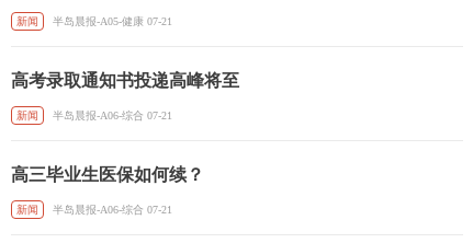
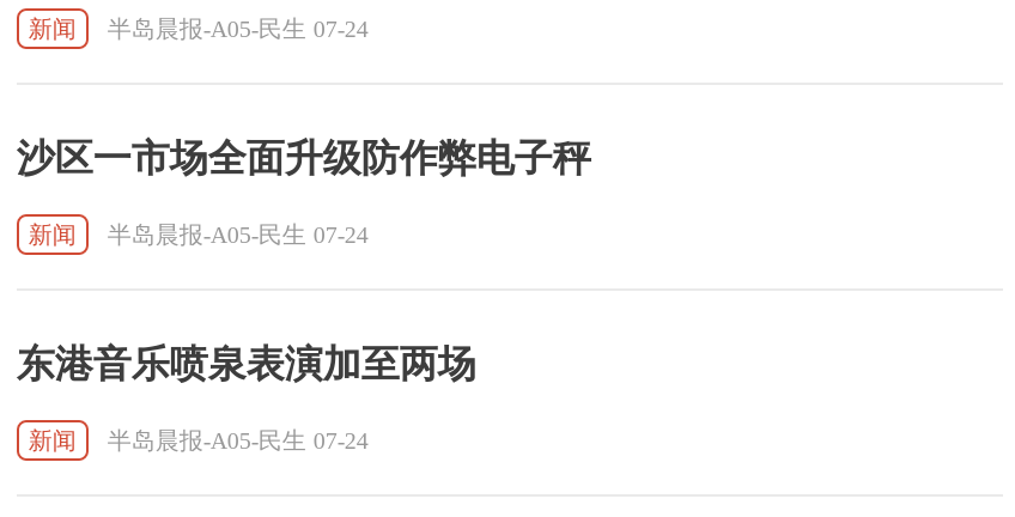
- 半岛晨报-A05-健康 07-21
+ 半岛晨报-A05-民生 07-24

- 高考录取通知书投递高峰将至
+ 沙区一市场全面升级防作弊电子秤

- 半岛晨报-A06-综合 07-21
+ 半岛晨报-A05-民生 07-24

- 高三毕业生医保如何续？
+ 东港音乐喷泉表演加至两场

- 半岛晨报-A06-综合 07-21
+ 半岛晨报-A05-民生 07-24
